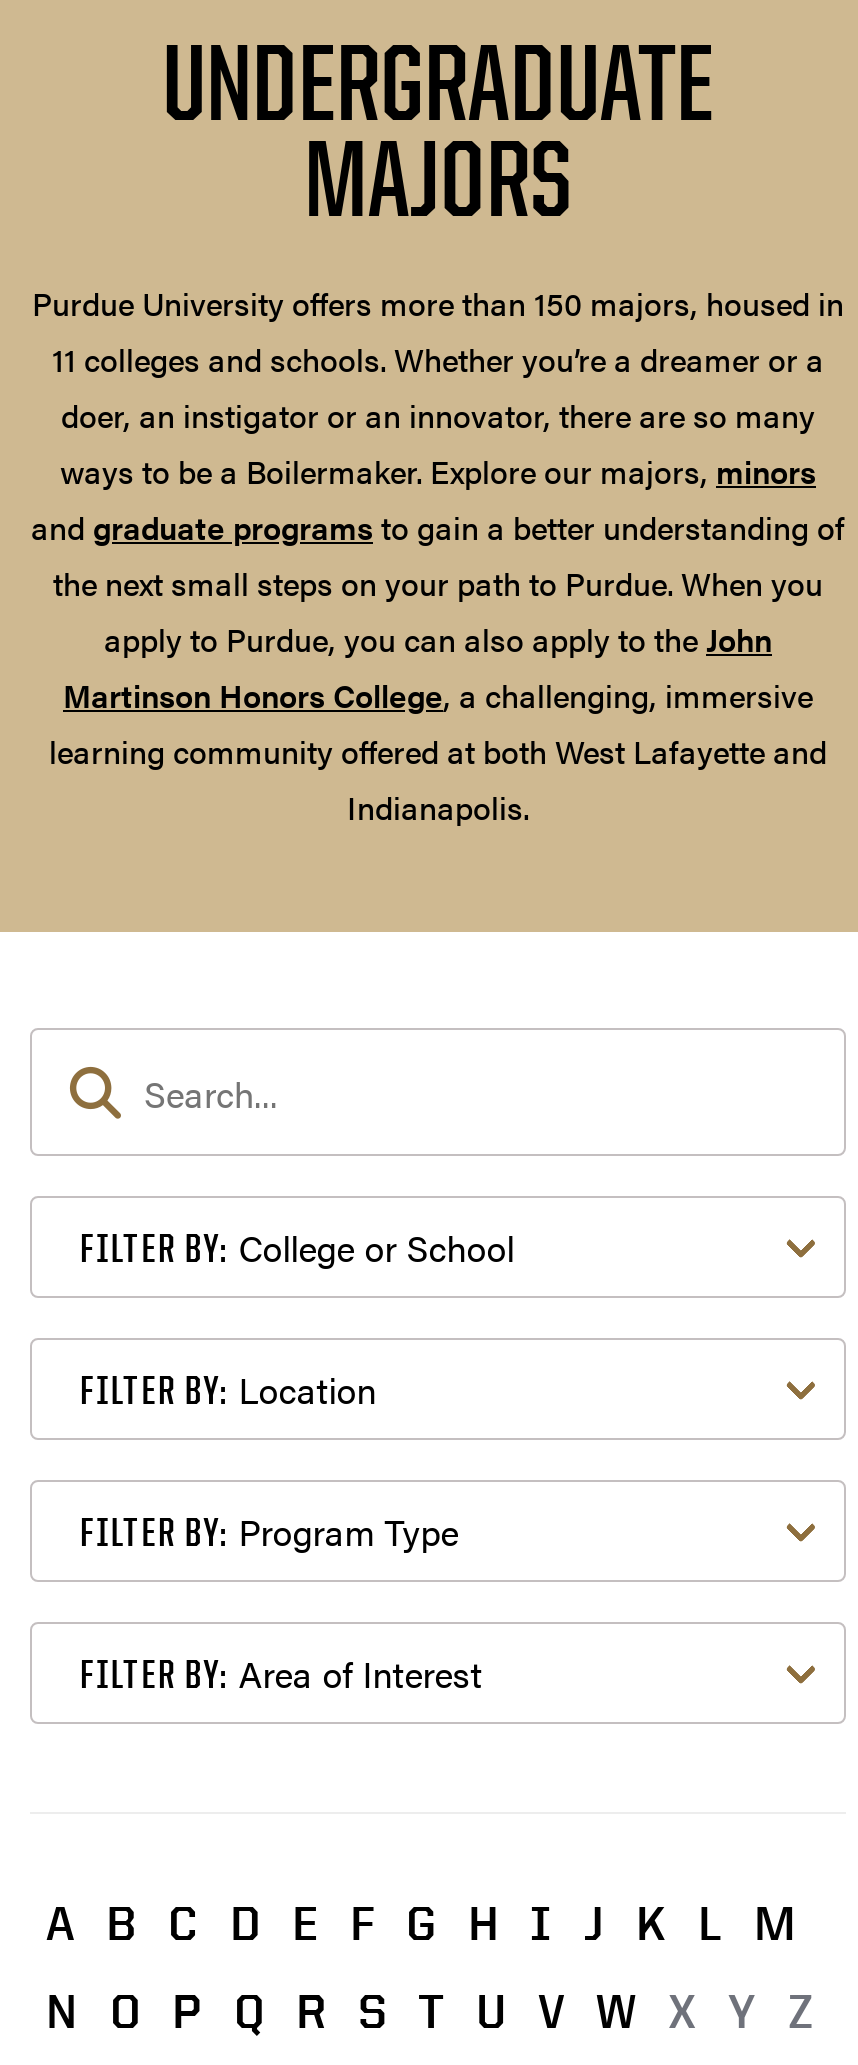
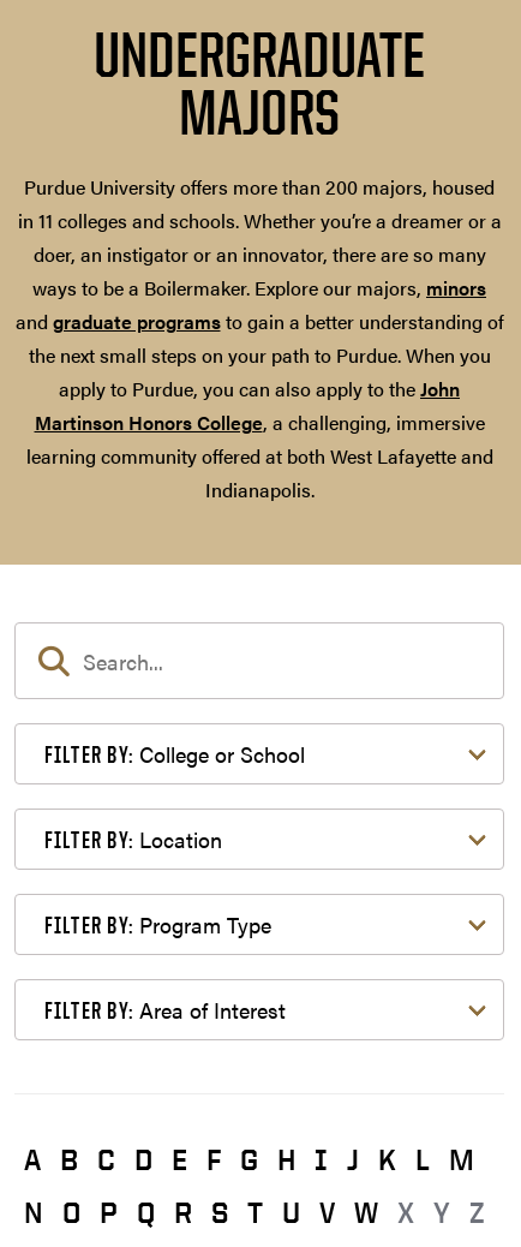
- Purdue University offers more than 150 majors, housed in
- 11 colleges and schools. Whether you’re a dreamer or a
+ Purdue University offers more than 200 majors, housed
+ in 11 colleges and schools. Whether you’re a dreamer or a
